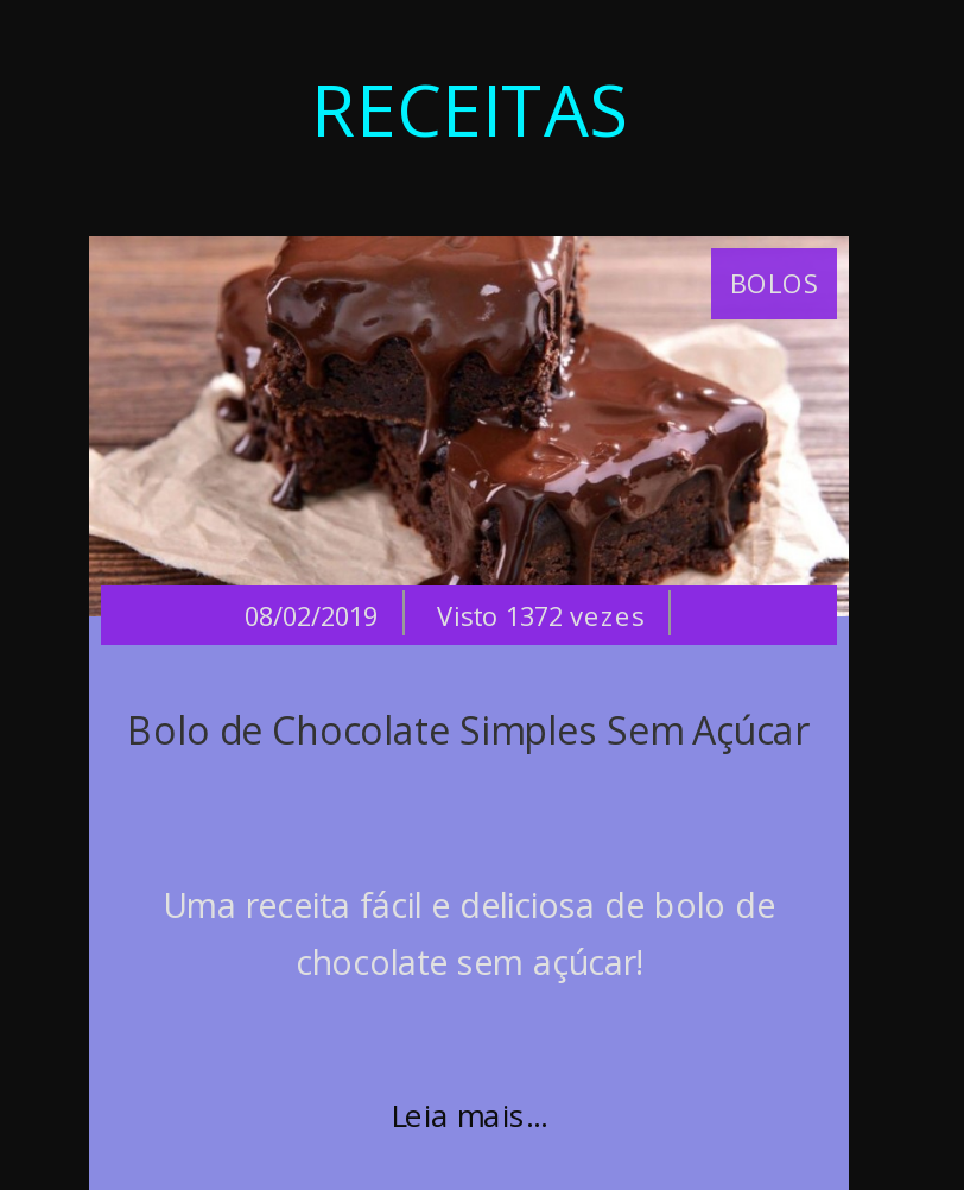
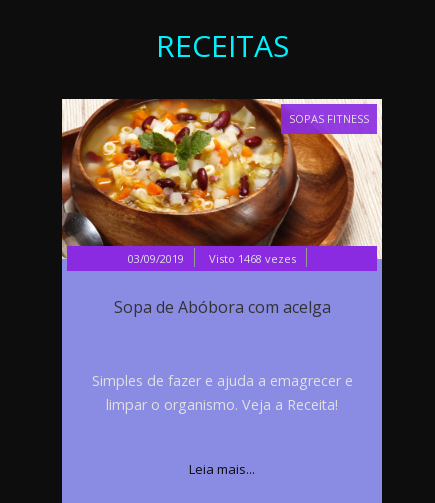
- [image]
- BOLOS
+ [image]
+ SOPAS FITNESS

- 08/02/2019
- Visto 1372 vezes
+ 03/09/2019
+ Visto 1468 vezes

- Bolo de Chocolate Simples Sem Açúcar
+ Sopa de Abóbora com acelga

- Uma receita fácil e deliciosa de bolo de
- chocolate sem açúcar!
+ Simples de fazer e ajuda a emagrecer e
+ limpar o organismo. Veja a Receita!
